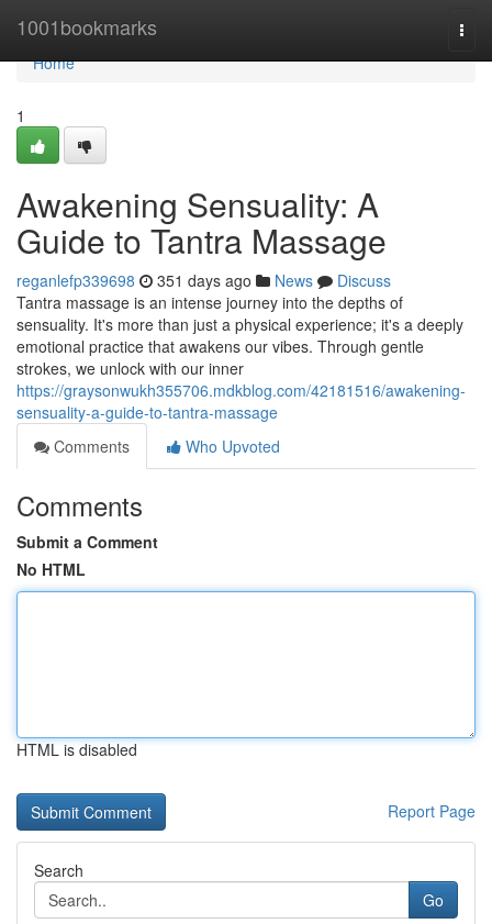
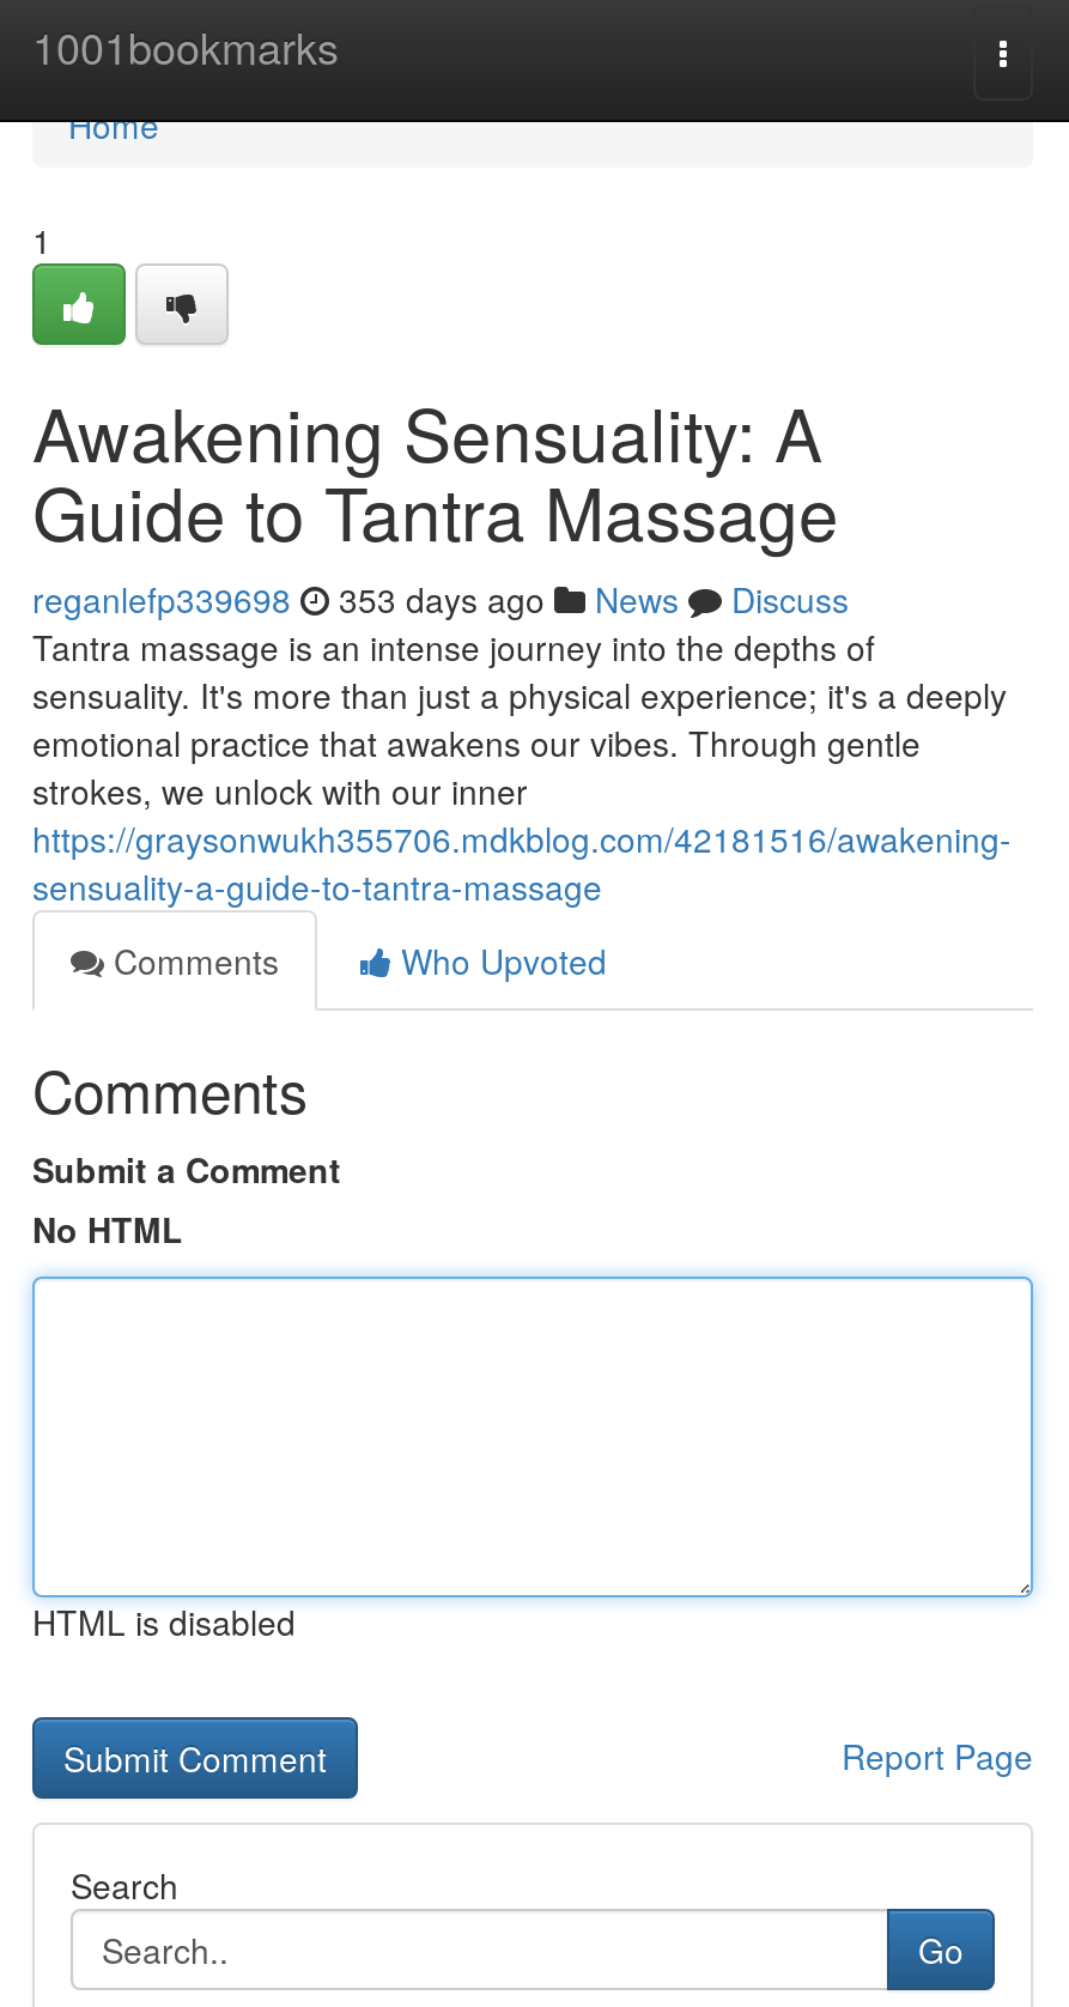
- reganlefp339698 351 days ago News Discuss
+ reganlefp339698 353 days ago News Discuss
